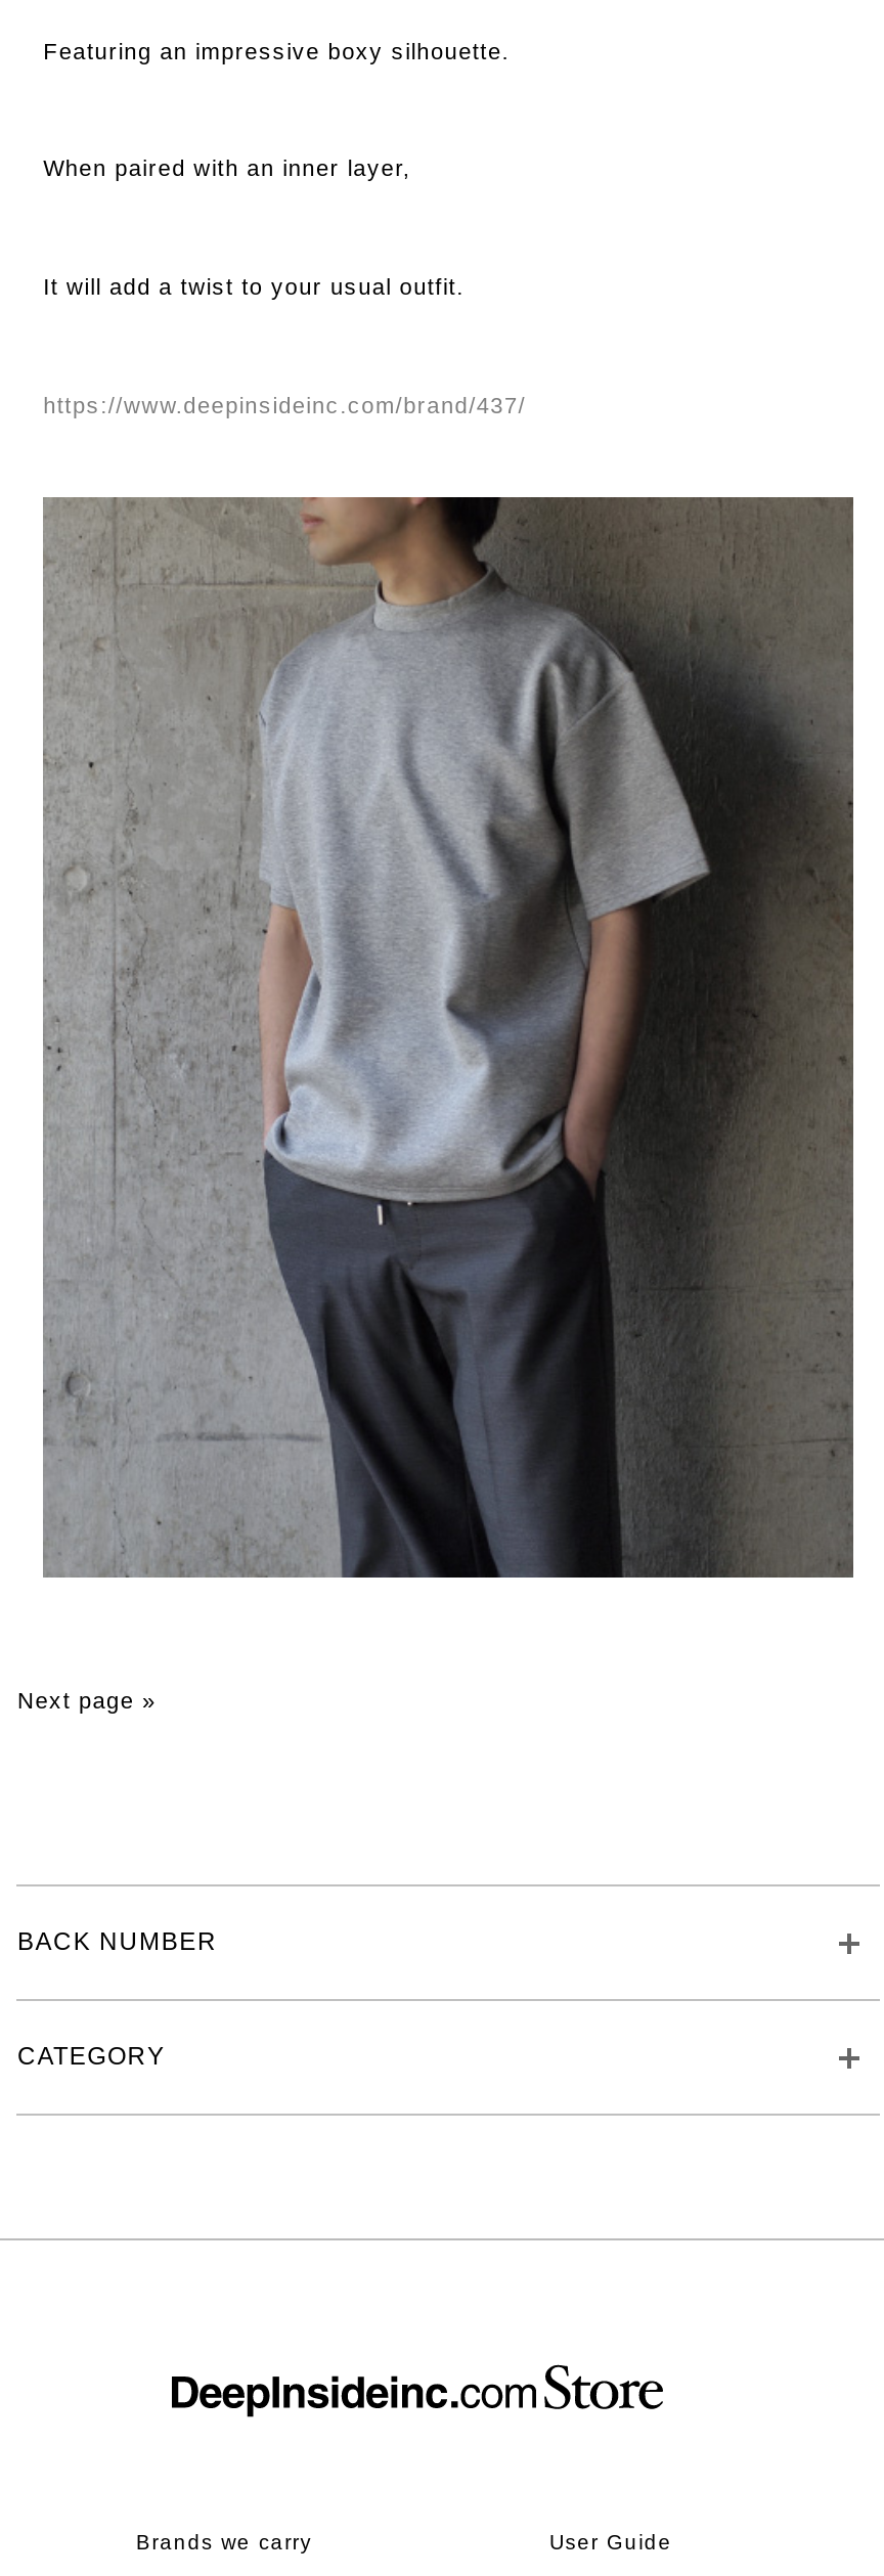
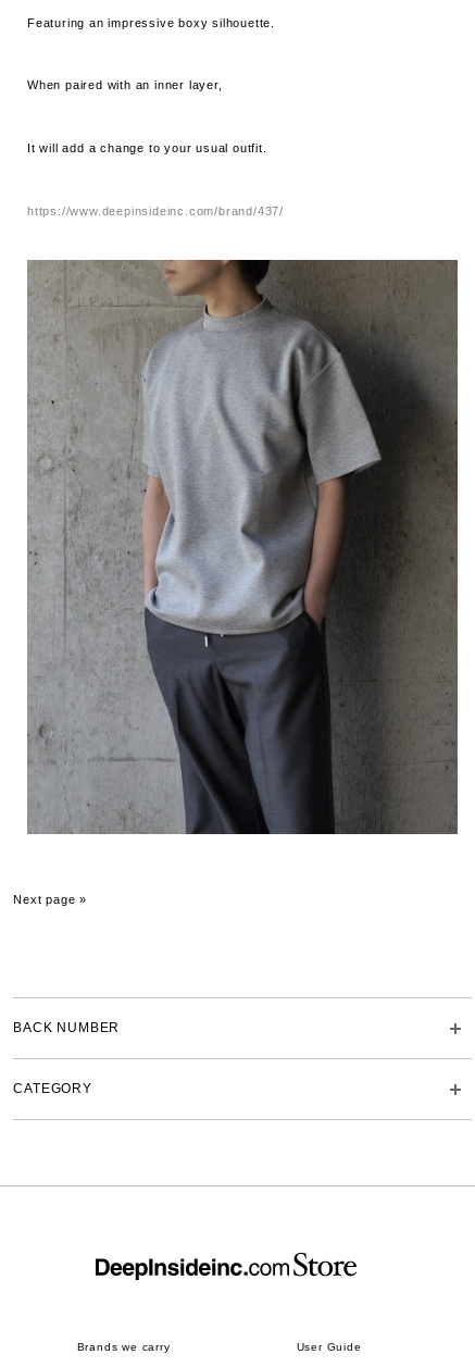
- It will add a twist to your usual outfit.
+ It will add a change to your usual outfit.
